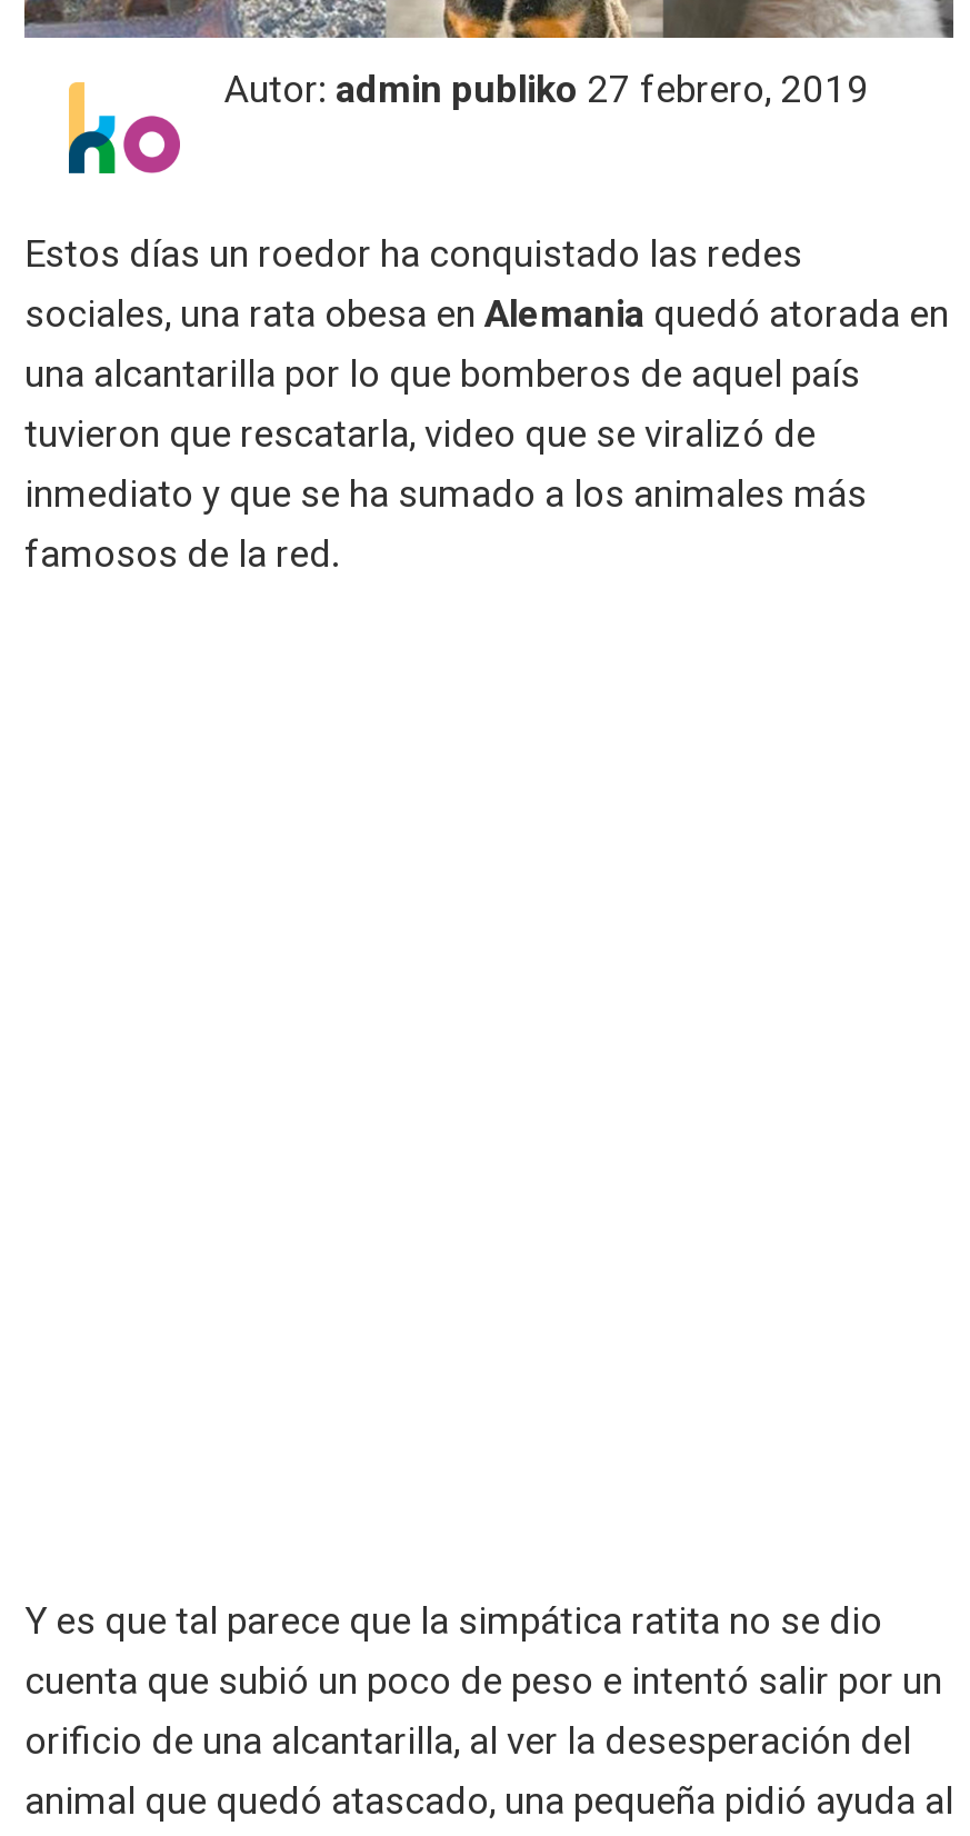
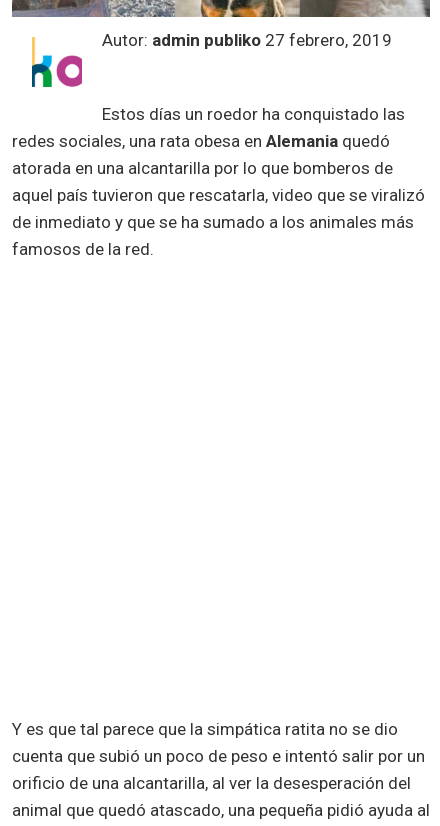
- [image]
+ [image]
